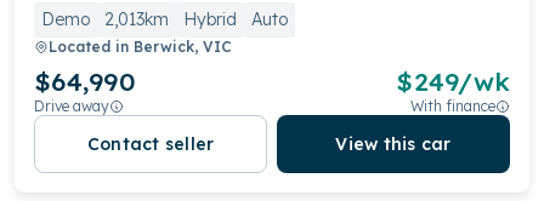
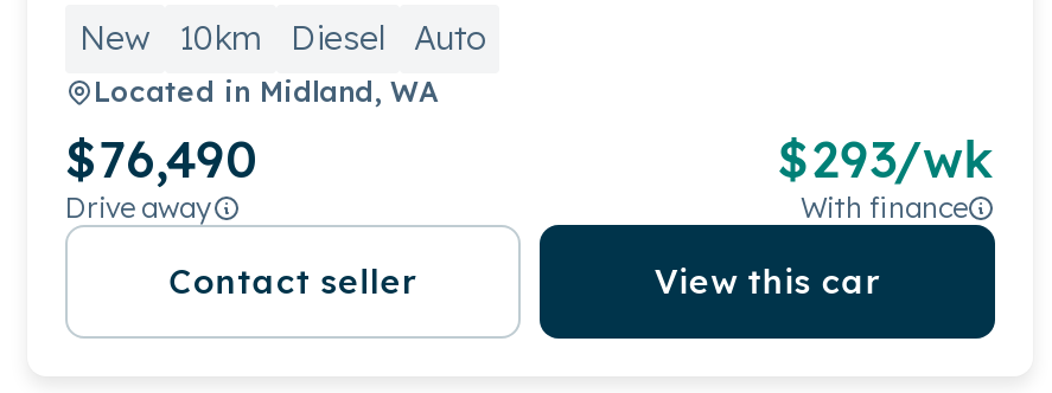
- Demo
- 2,013km
- Hybrid
+ New
+ 10km
+ Diesel

- Located in Berwick, VIC
+ Located in Midland, WA

- $64,990
+ $76,490

- $249/wk
+ $293/wk
